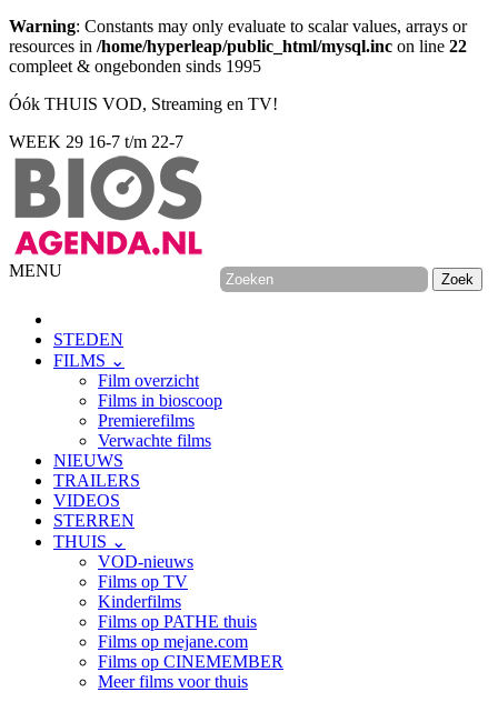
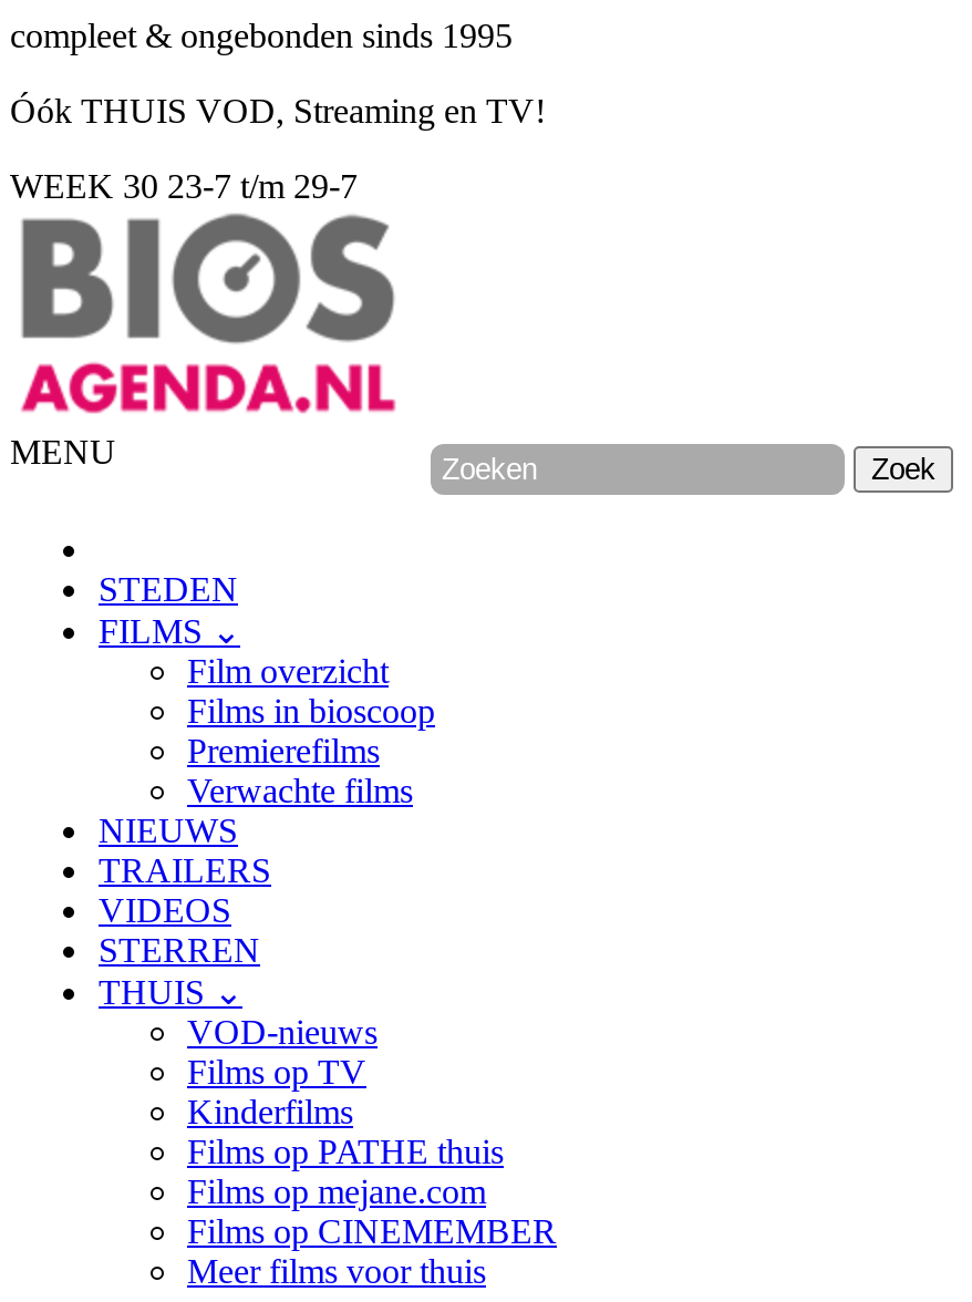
- Warning: Constants may only evaluate to scalar values, arrays or
- resources in /home/hyperleap/public_html/mysql.inc on line 22

- WEEK 29 16-7 t/m 22-7
+ WEEK 30 23-7 t/m 29-7
